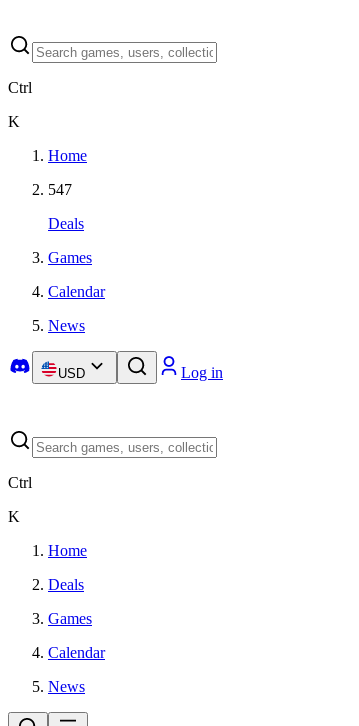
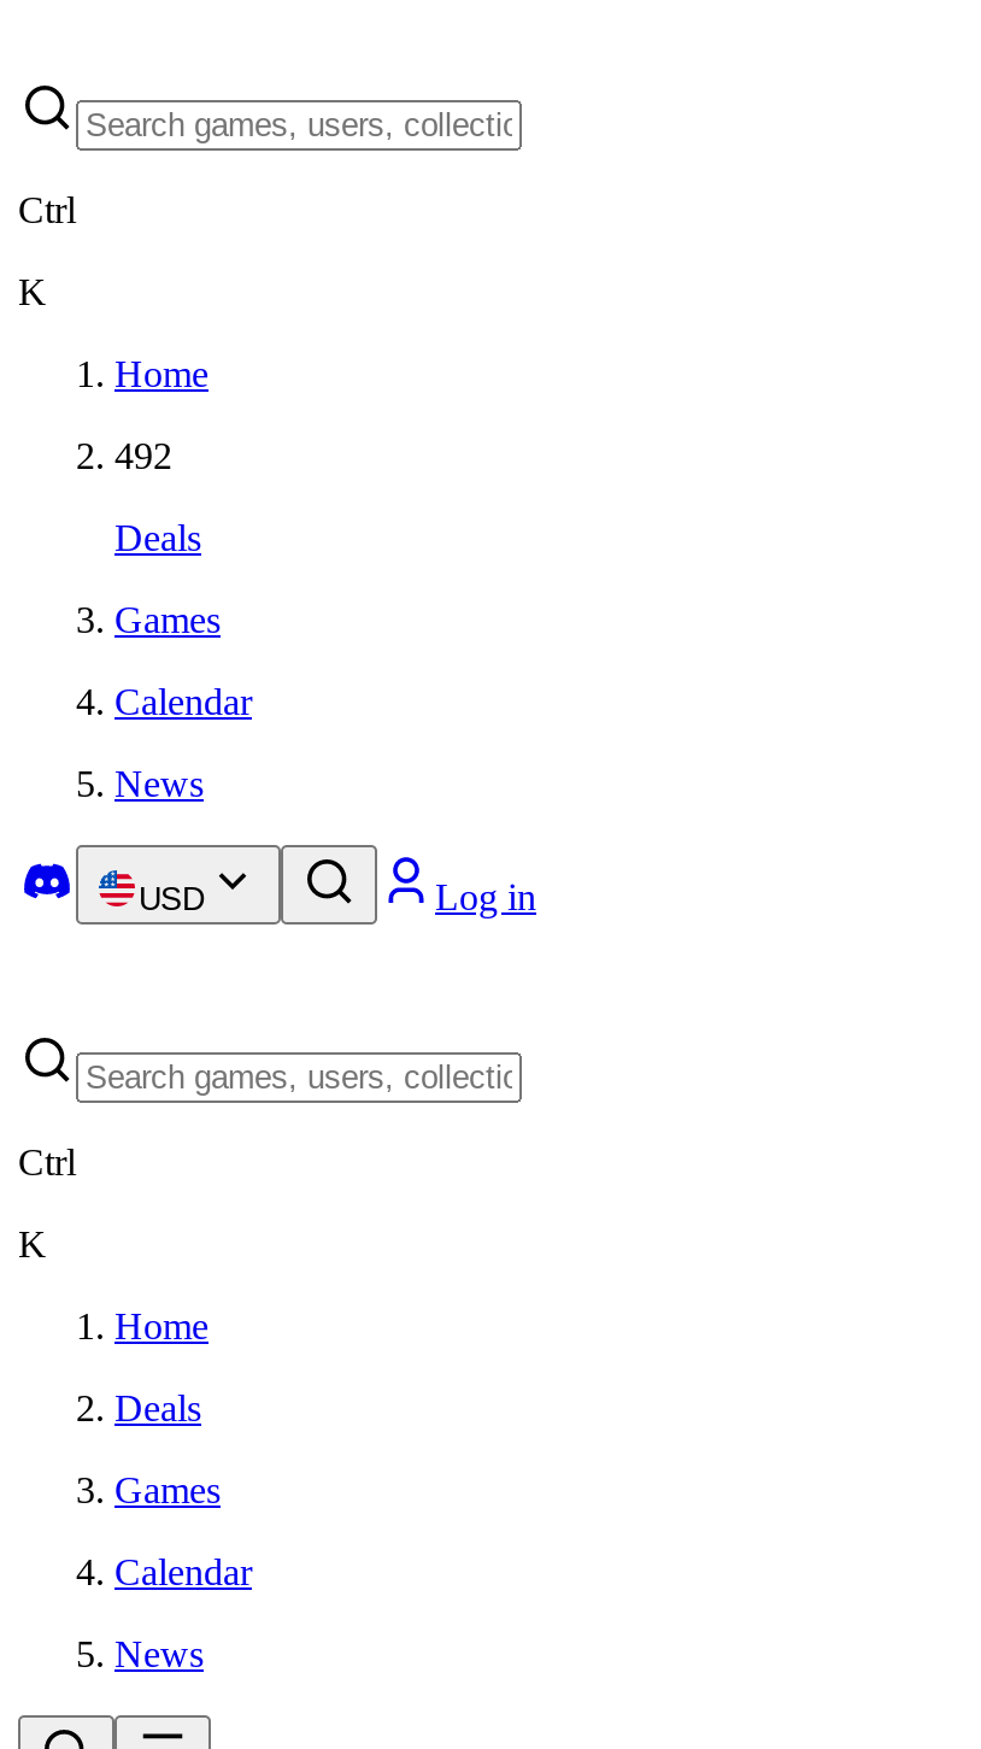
- 547
+ 492
